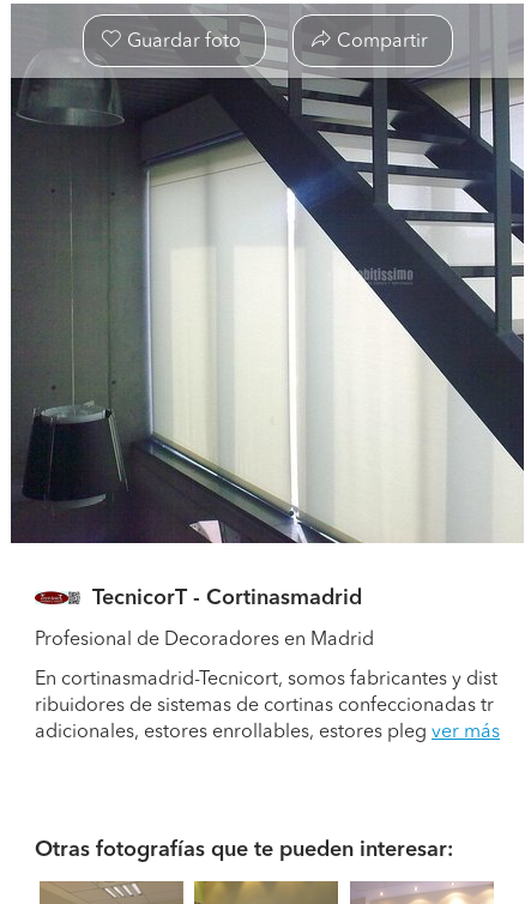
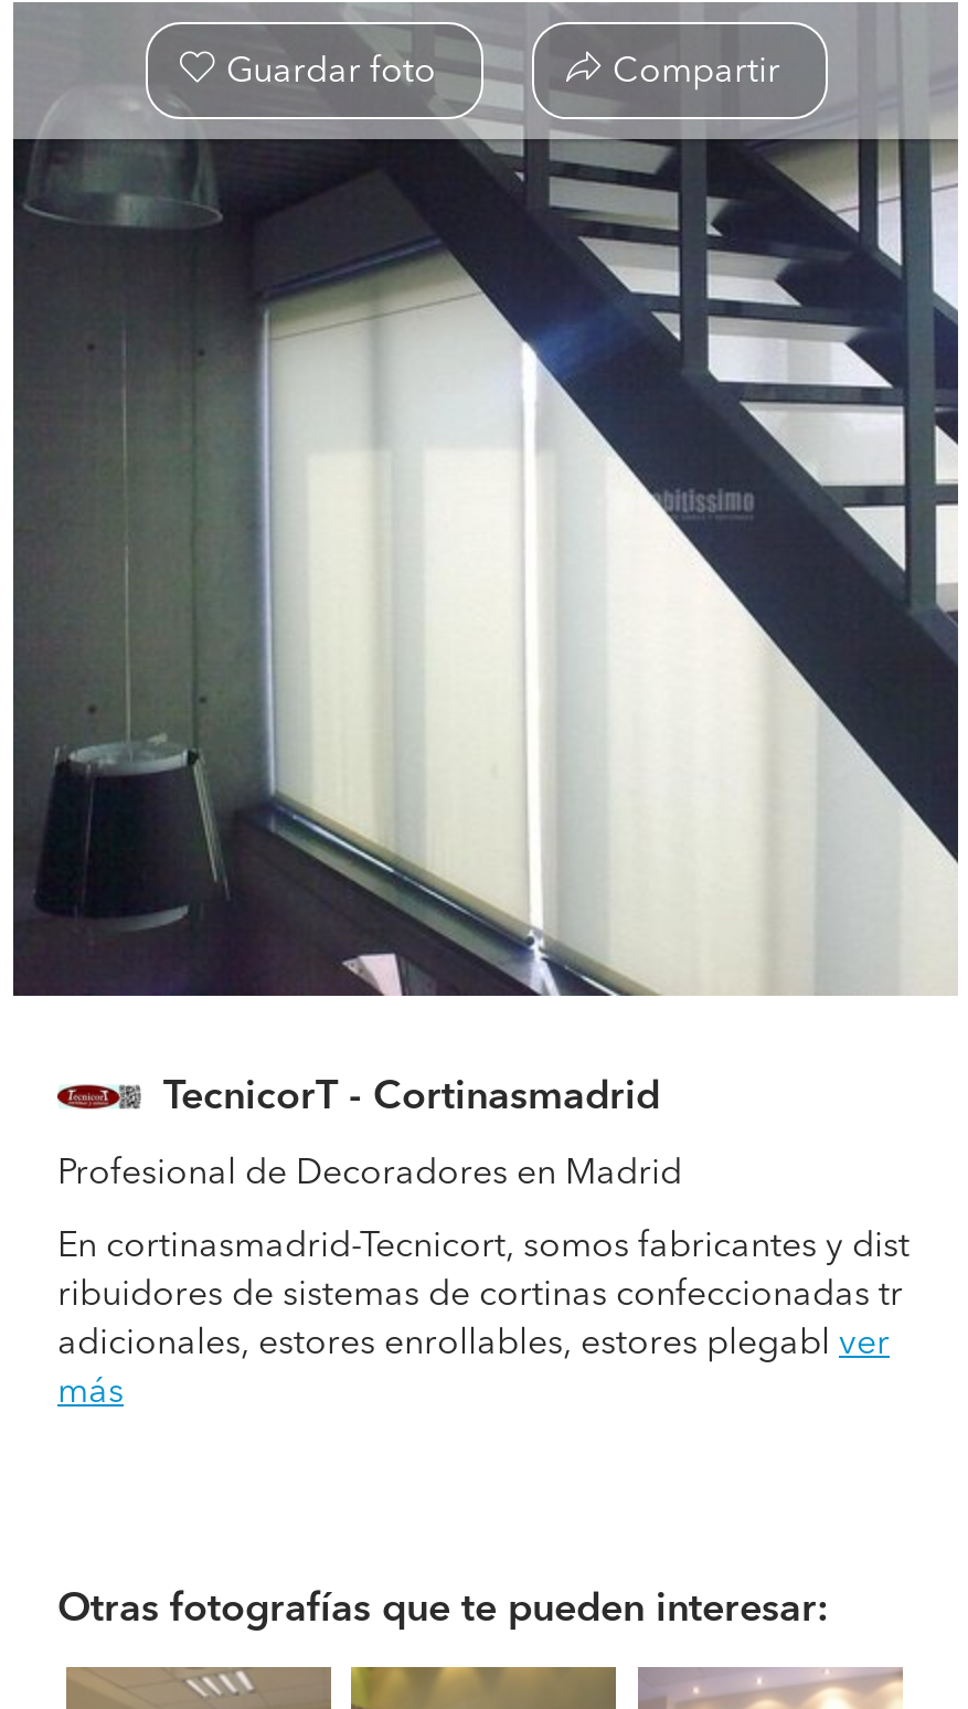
- adicionales, estores enrollables, estores pleg ver más
+ adicionales, estores enrollables, estores plegabl ver
+ más
